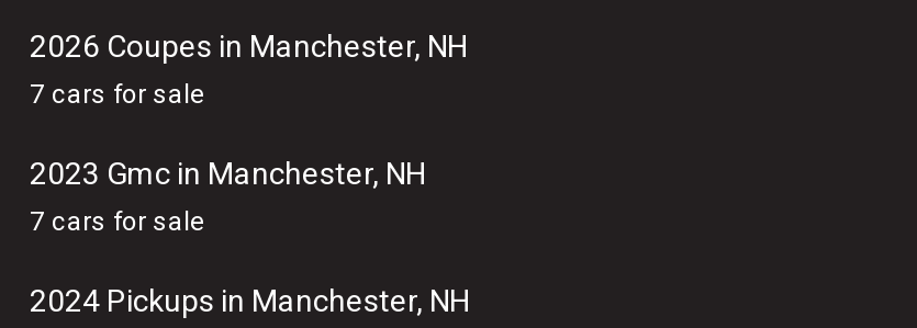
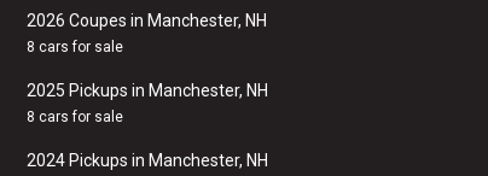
- 7 cars for sale
+ 8 cars for sale

- 2023 Gmc in Manchester, NH
+ 2025 Pickups in Manchester, NH

- 7 cars for sale
+ 8 cars for sale
